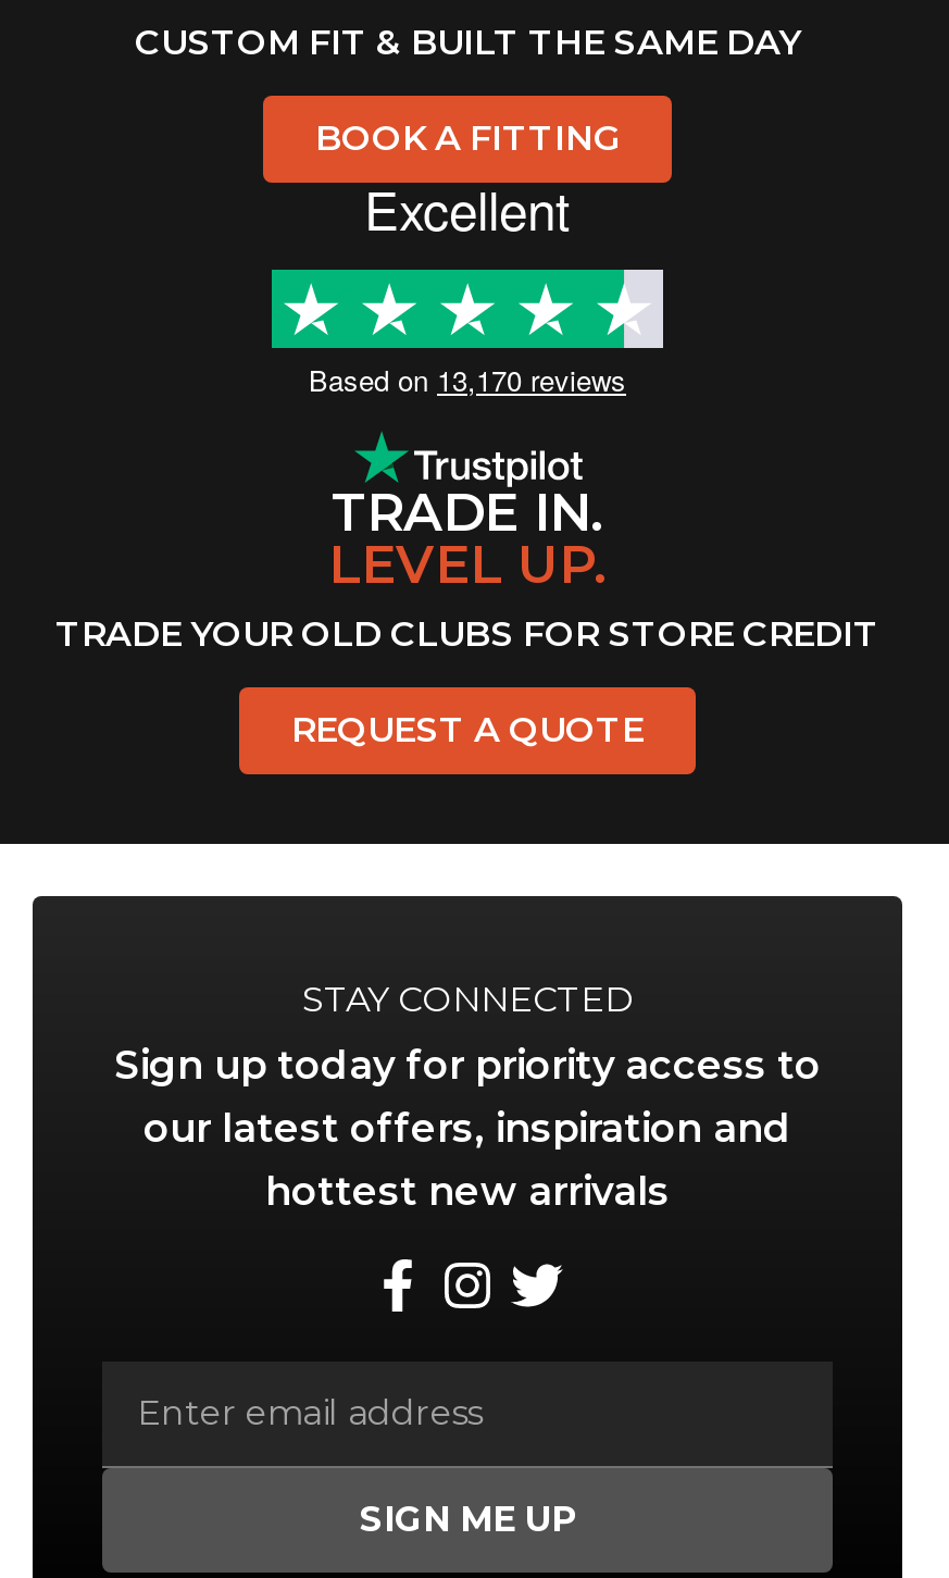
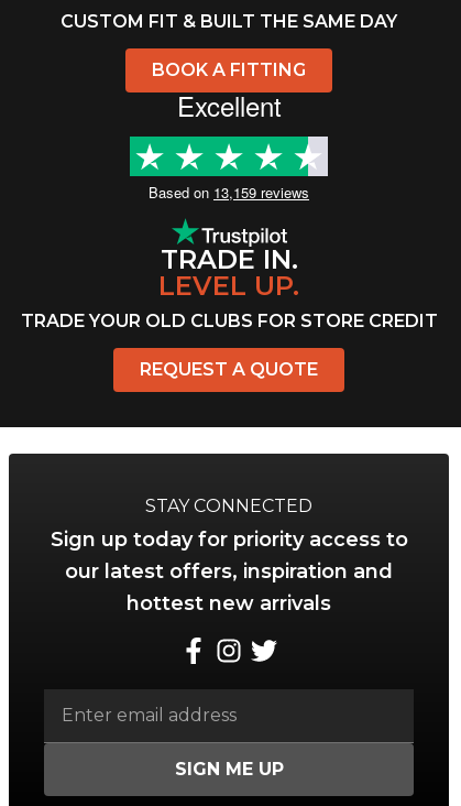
- Based on 13,170 reviews
+ Based on 13,159 reviews
